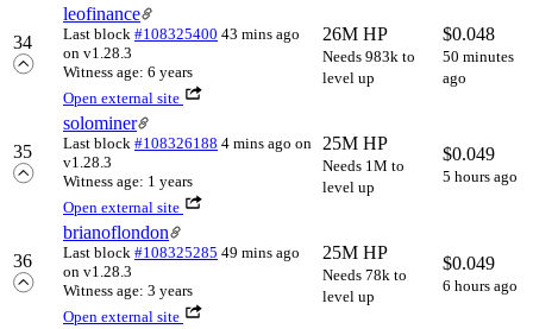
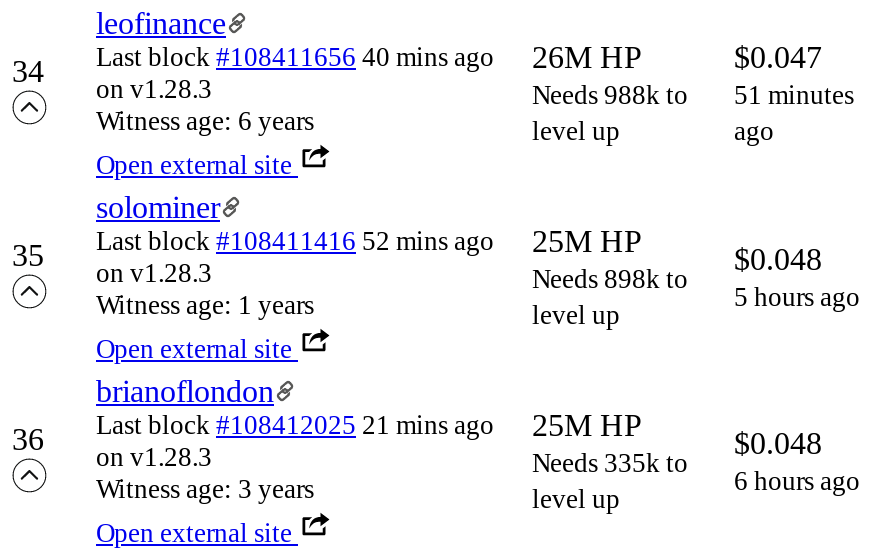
- Last block #108325400 43 mins ago
+ Last block #108411656 40 mins ago

- $0.048
+ $0.047

- Needs 983k to
+ Needs 988k to

- 50 minutes
+ 51 minutes

- Last block #108326188 4 mins ago on
- v1.28.3
+ Last block #108411416 52 mins ago
+ on v1.28.3

- $0.049
+ $0.048

- Needs 1M to
+ Needs 898k to

- Last block #108325285 49 mins ago
+ Last block #108412025 21 mins ago

- $0.049
+ $0.048

- Needs 78k to
+ Needs 335k to
